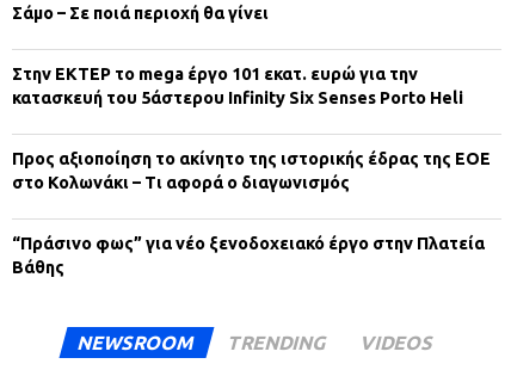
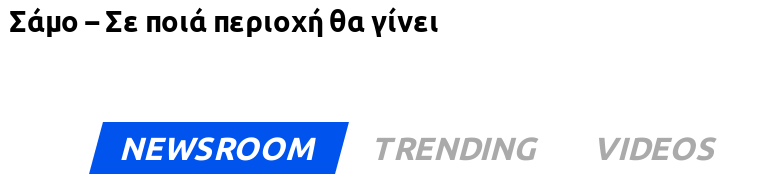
- Στην ΕΚΤΕΡ το mega έργο 101 εκατ. ευρώ για την
- κατασκευή του 5άστερου Infinity Six Senses Porto Heli
- Προς αξιοποίηση το ακίνητο της ιστορικής έδρας της ΕΟΕ
- στο Κολωνάκι – Τι αφορά ο διαγωνισμός
- “Πράσινο φως” για νέο ξενοδοχειακό έργο στην Πλατεία
- Βάθης
